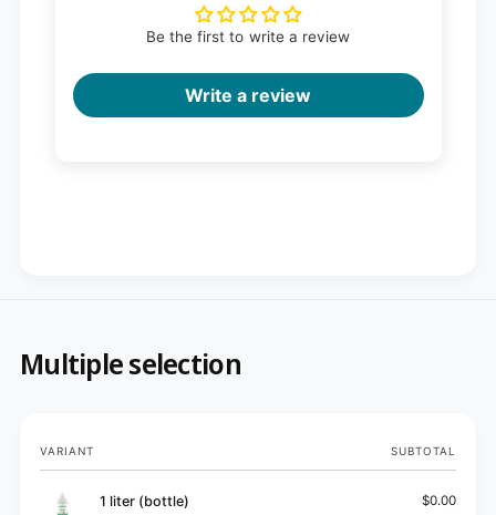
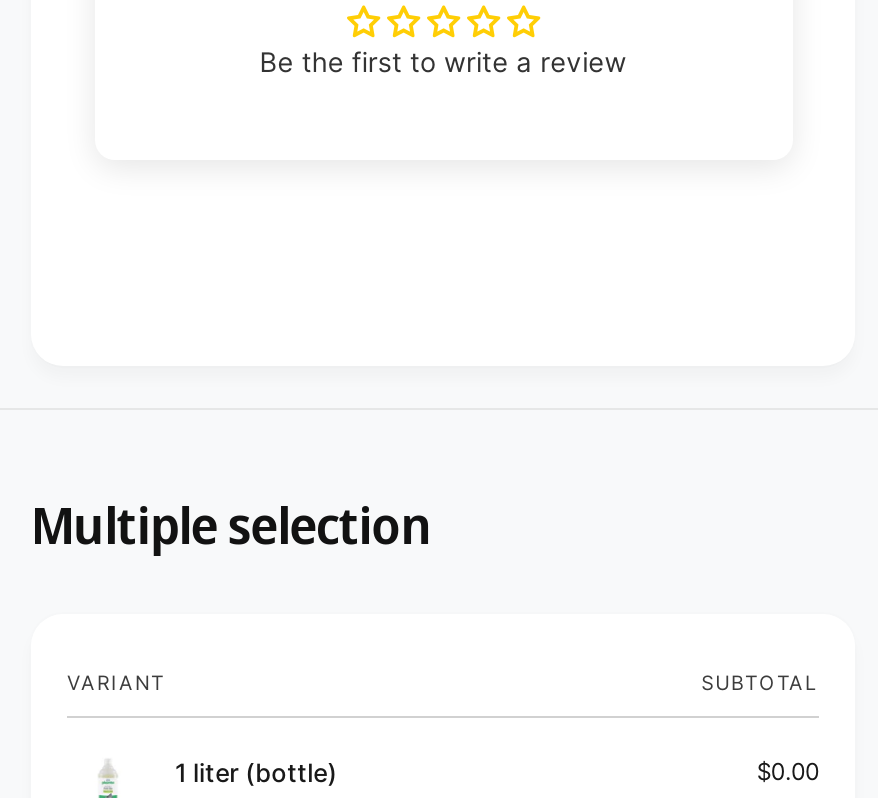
- Write a review
